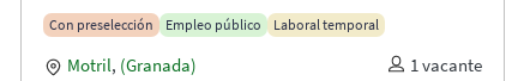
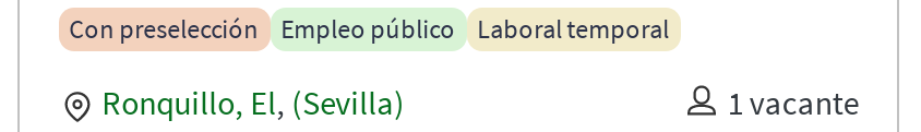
- Motril, (Granada)
+ Ronquillo, El, (Sevilla)
